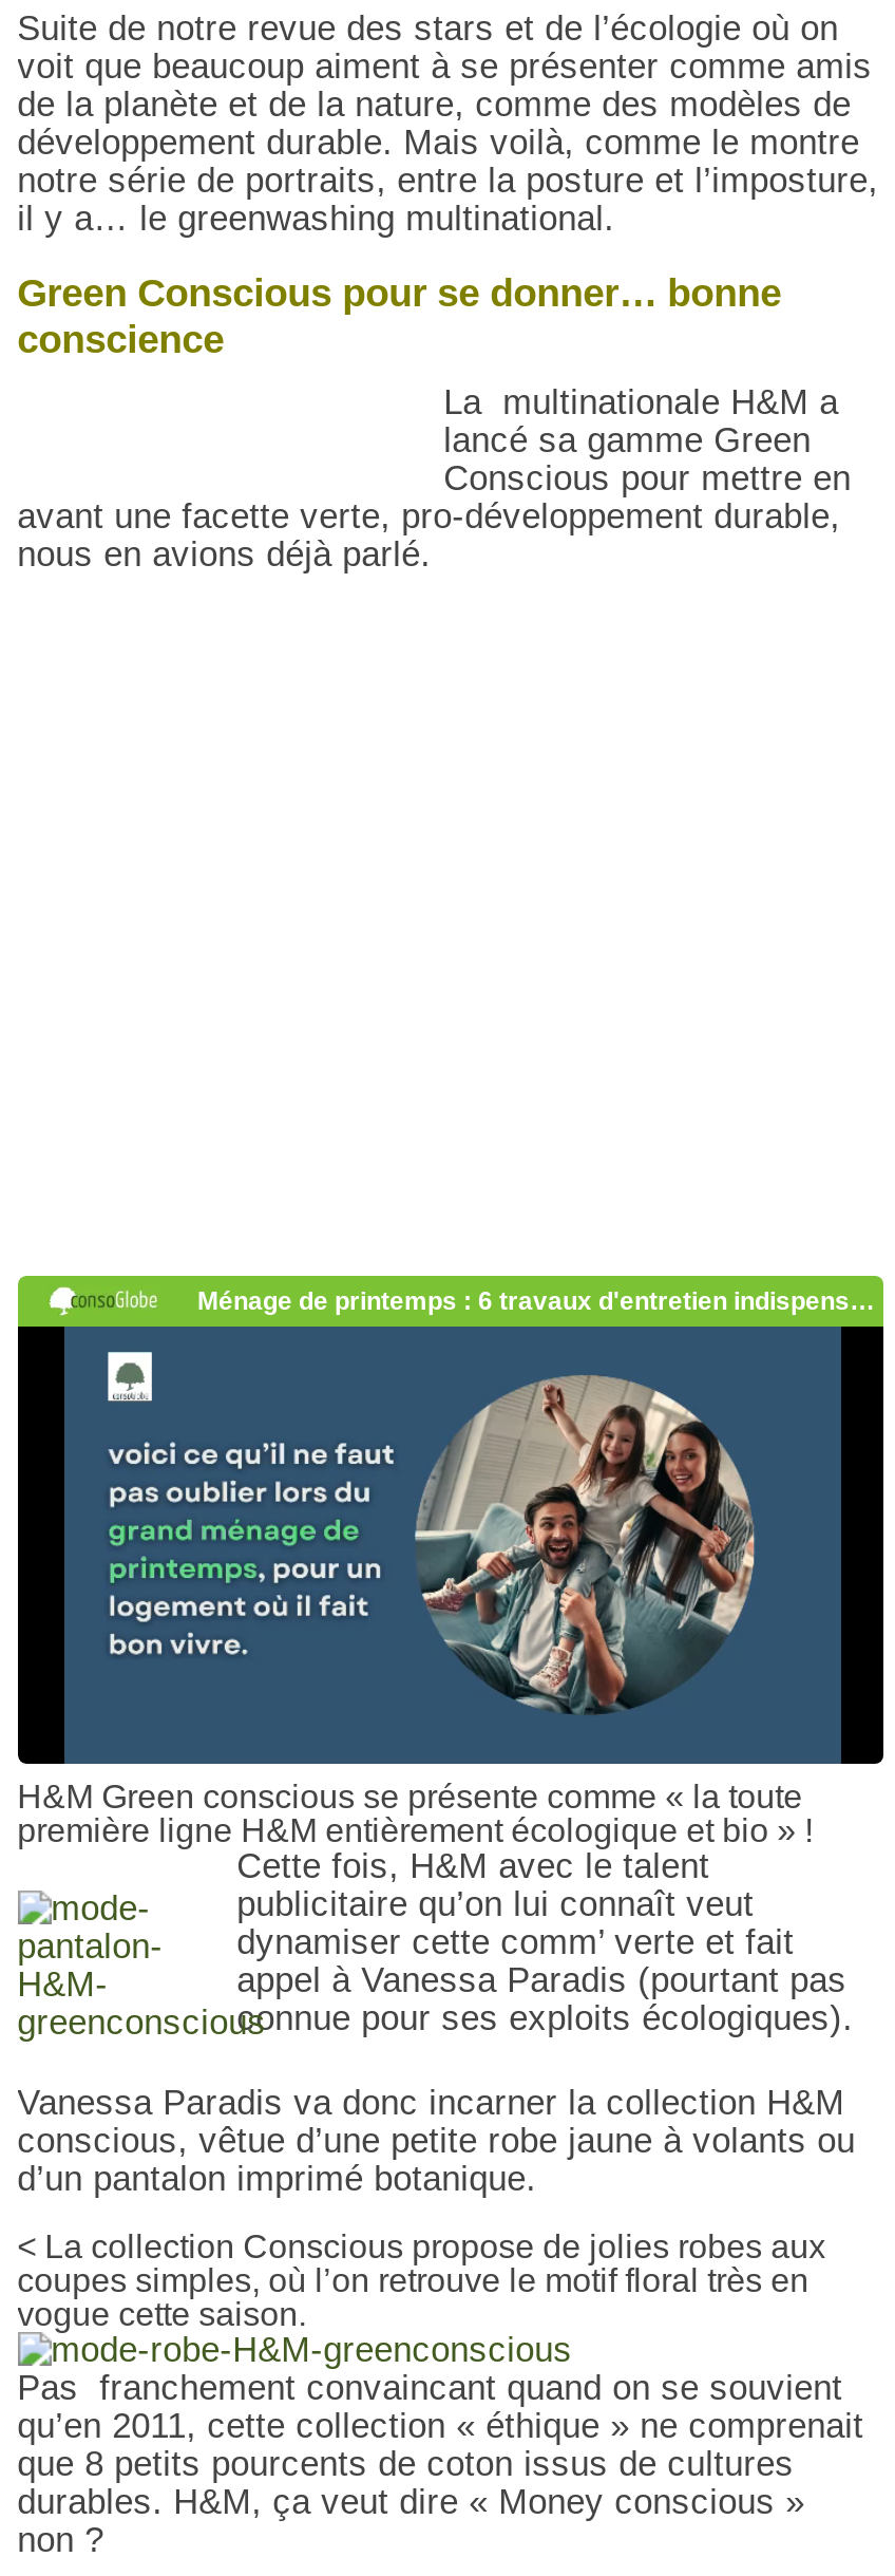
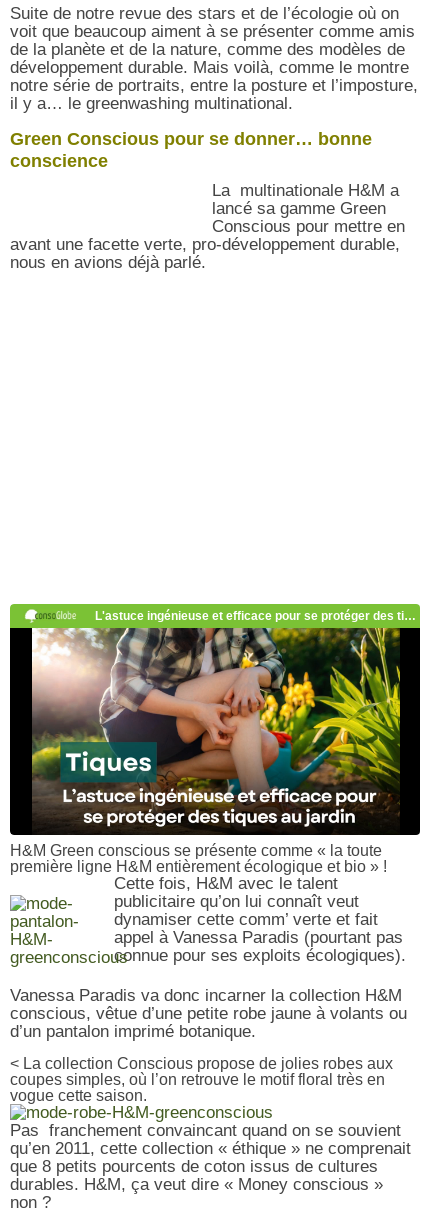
- [image]
+ [image]
